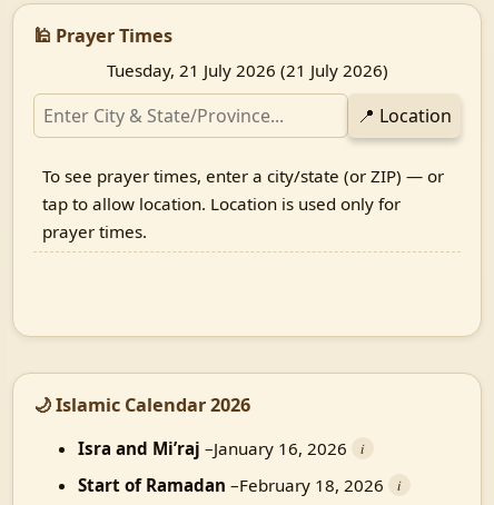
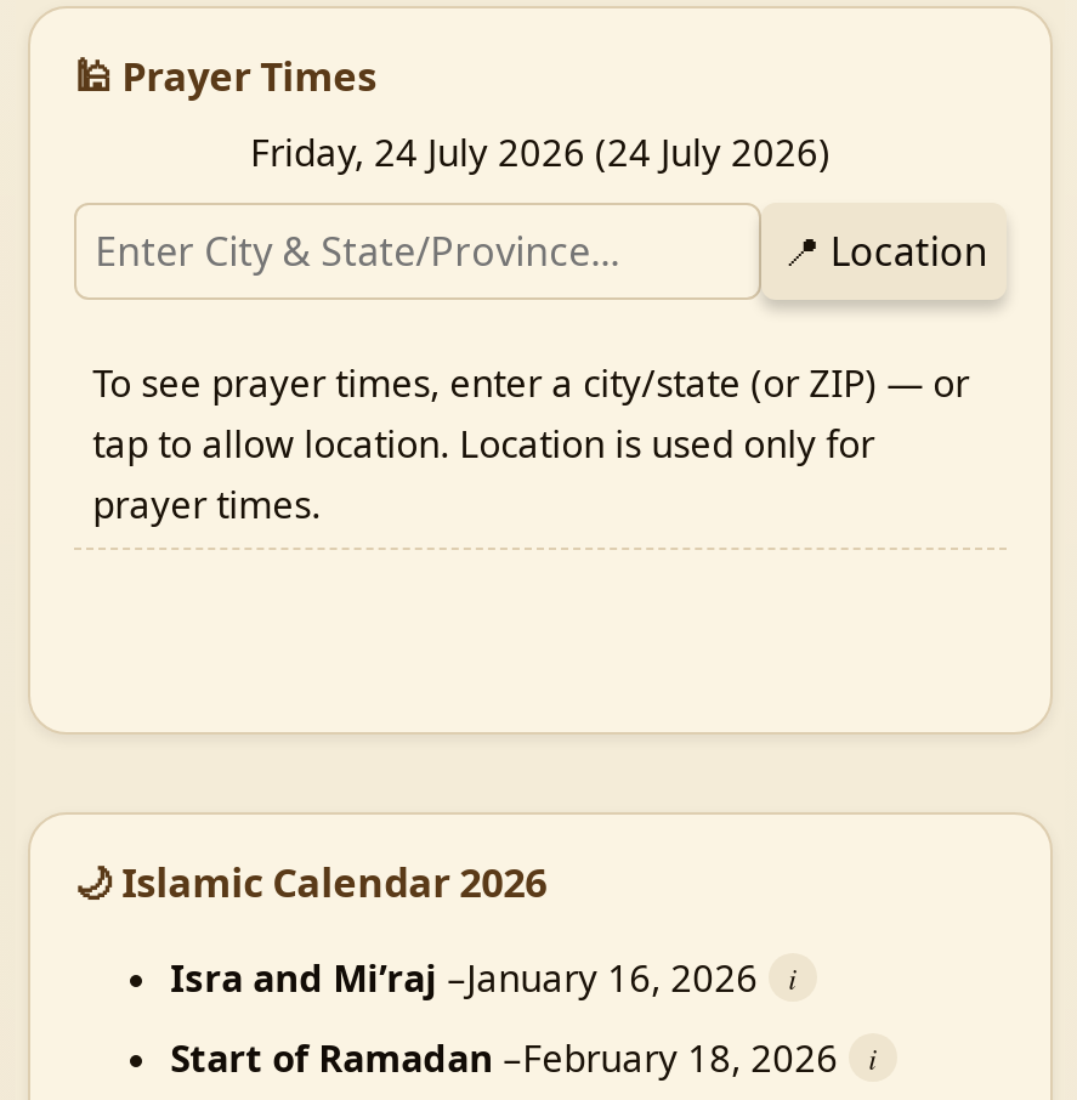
- Tuesday, 21 July 2026 (21 July 2026)
+ Friday, 24 July 2026 (24 July 2026)
